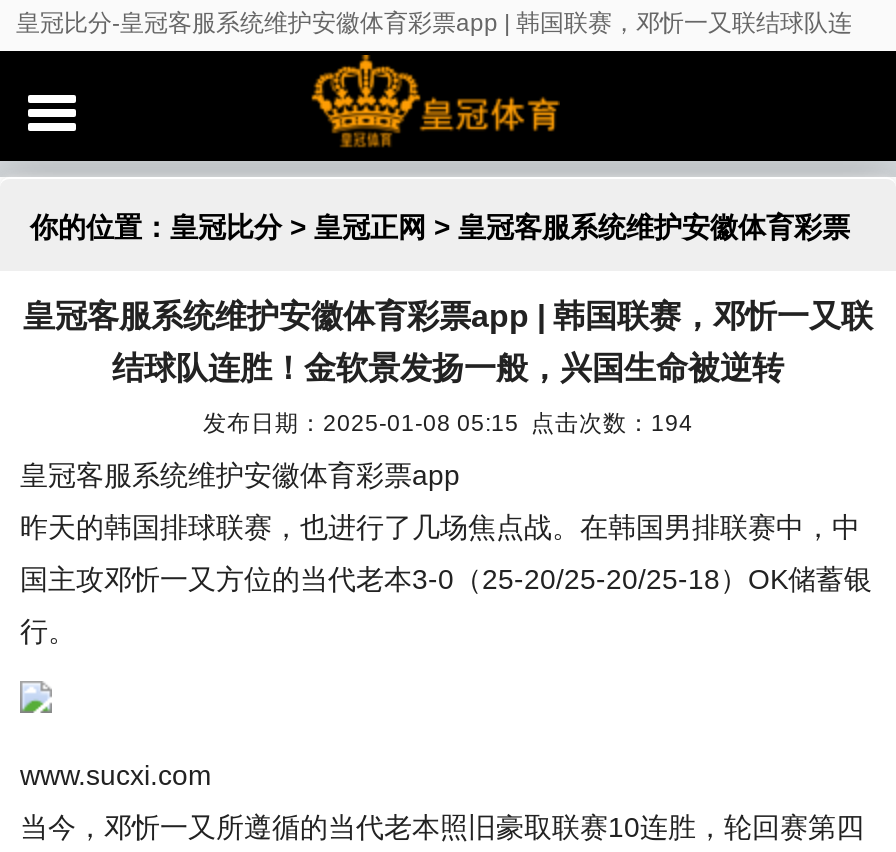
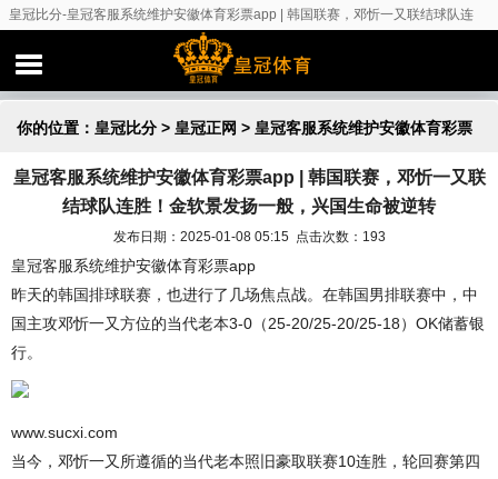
- 发布日期：2025-01-08 05:15 点击次数：194
+ 发布日期：2025-01-08 05:15 点击次数：193
